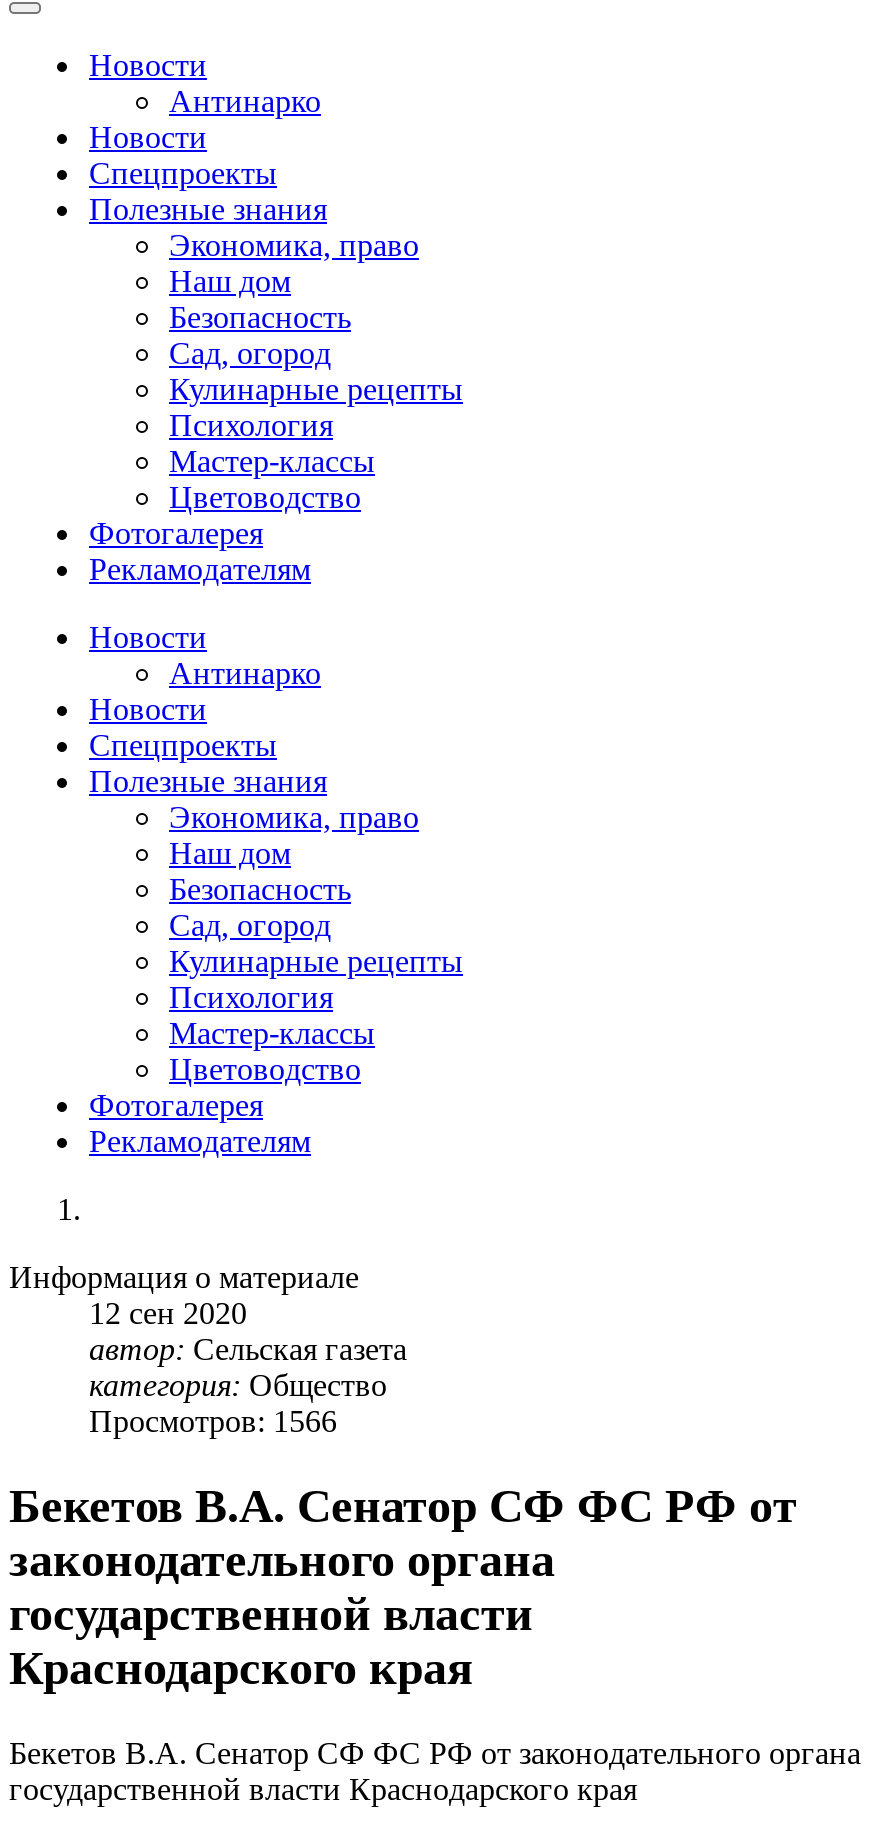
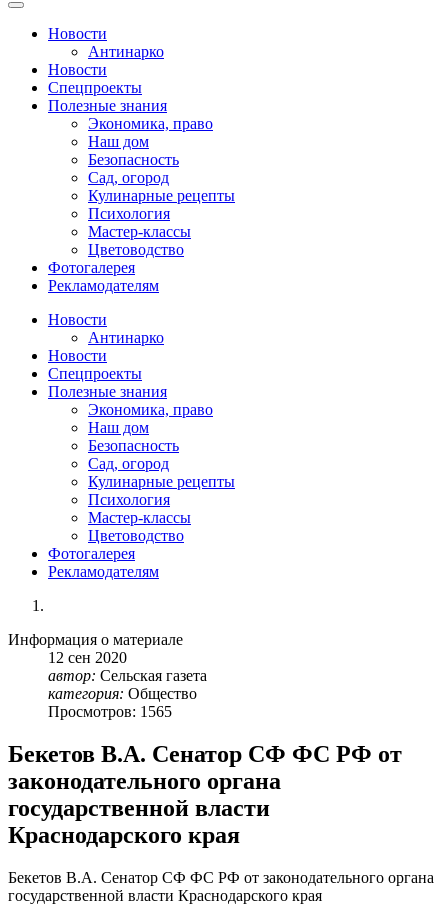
- Просмотров: 1566
+ Просмотров: 1565
